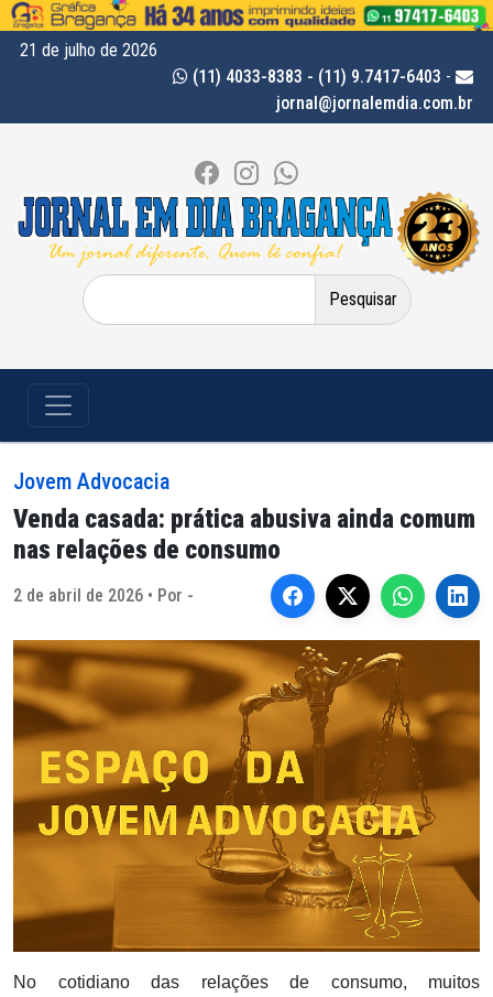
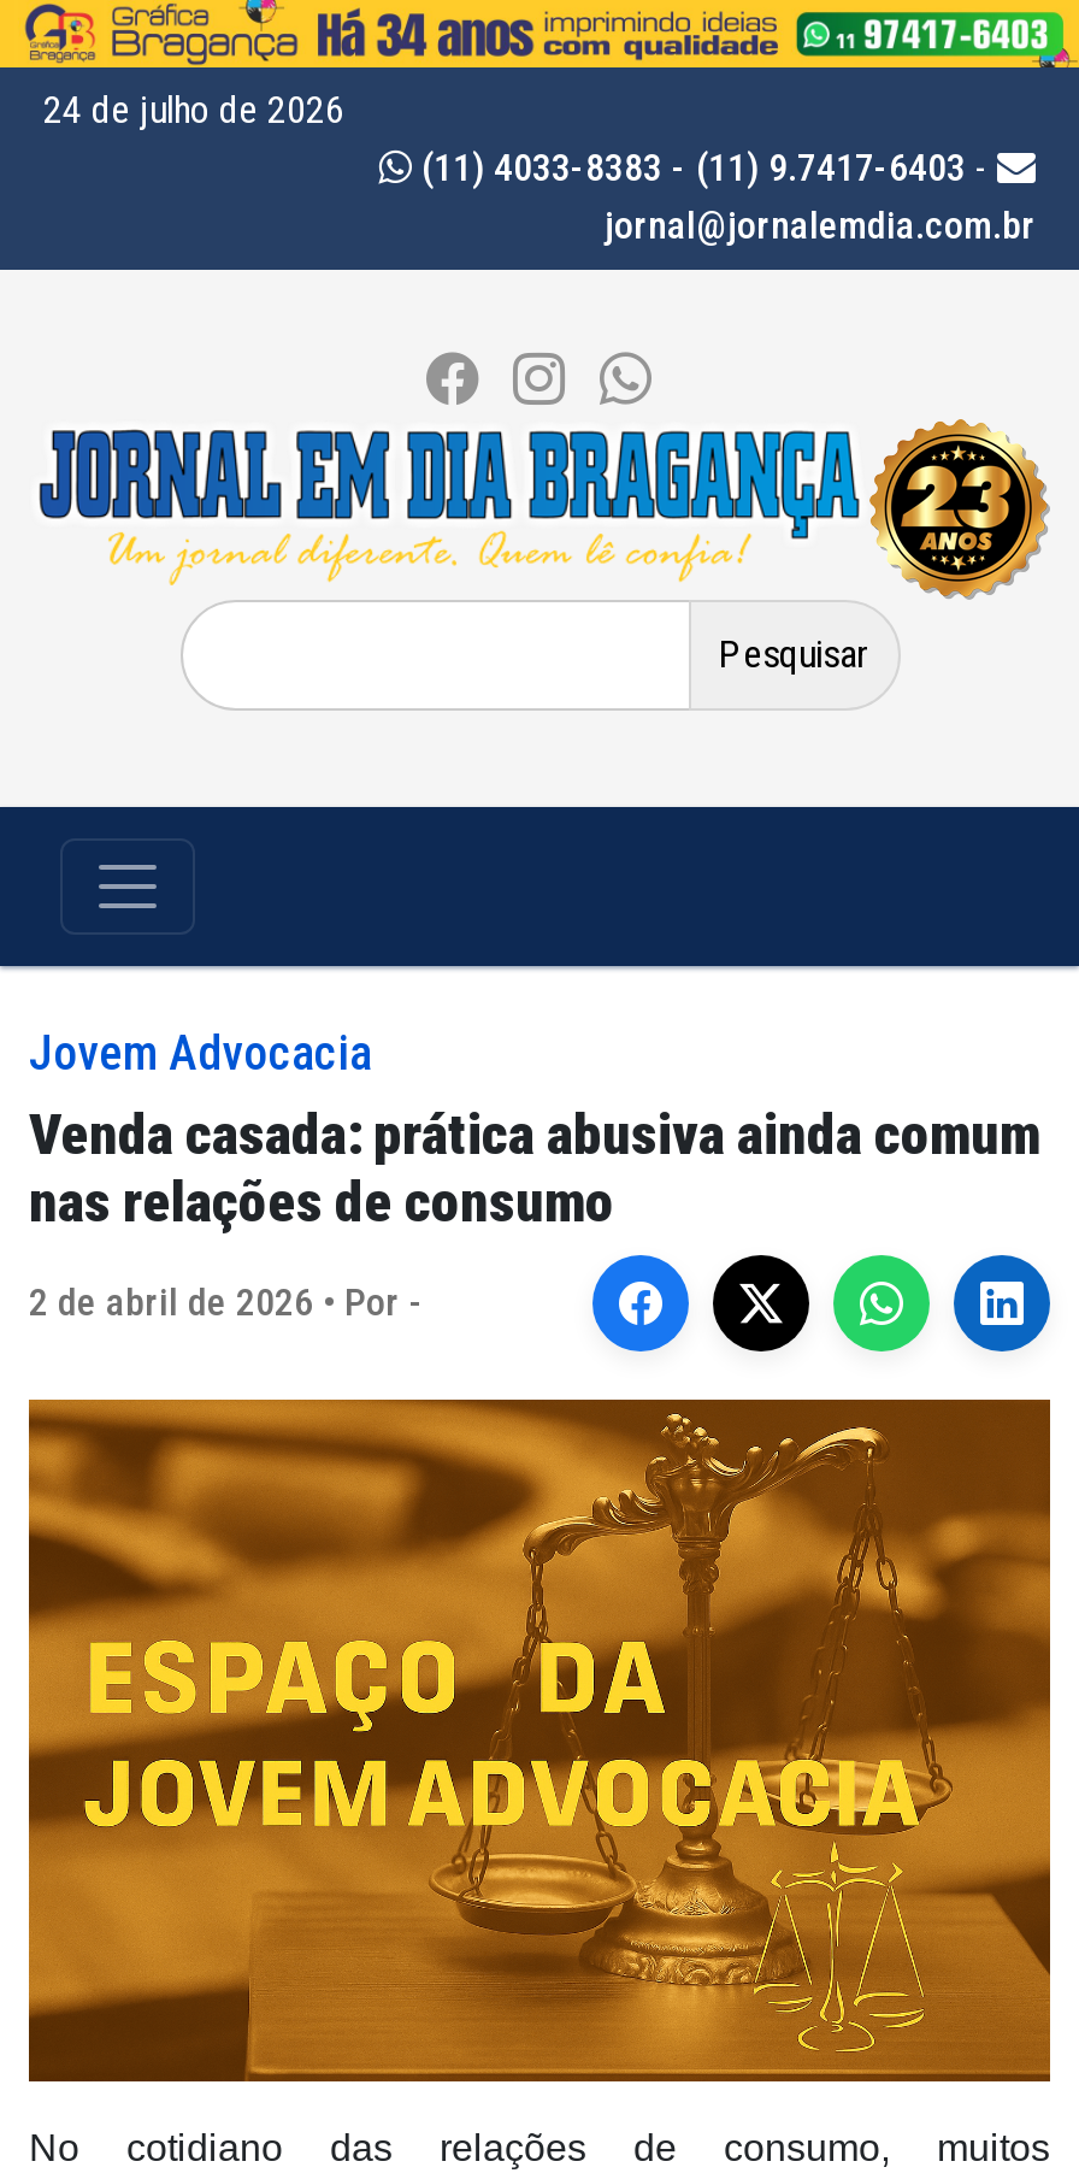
- 21 de julho de 2026
+ 24 de julho de 2026
